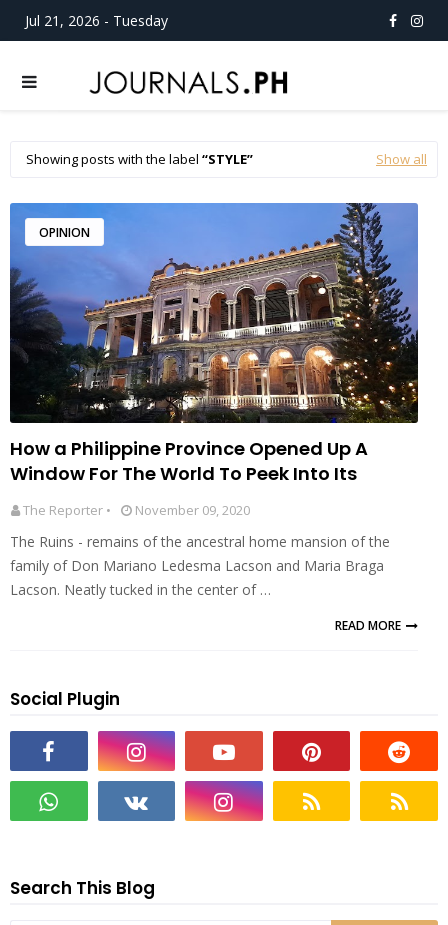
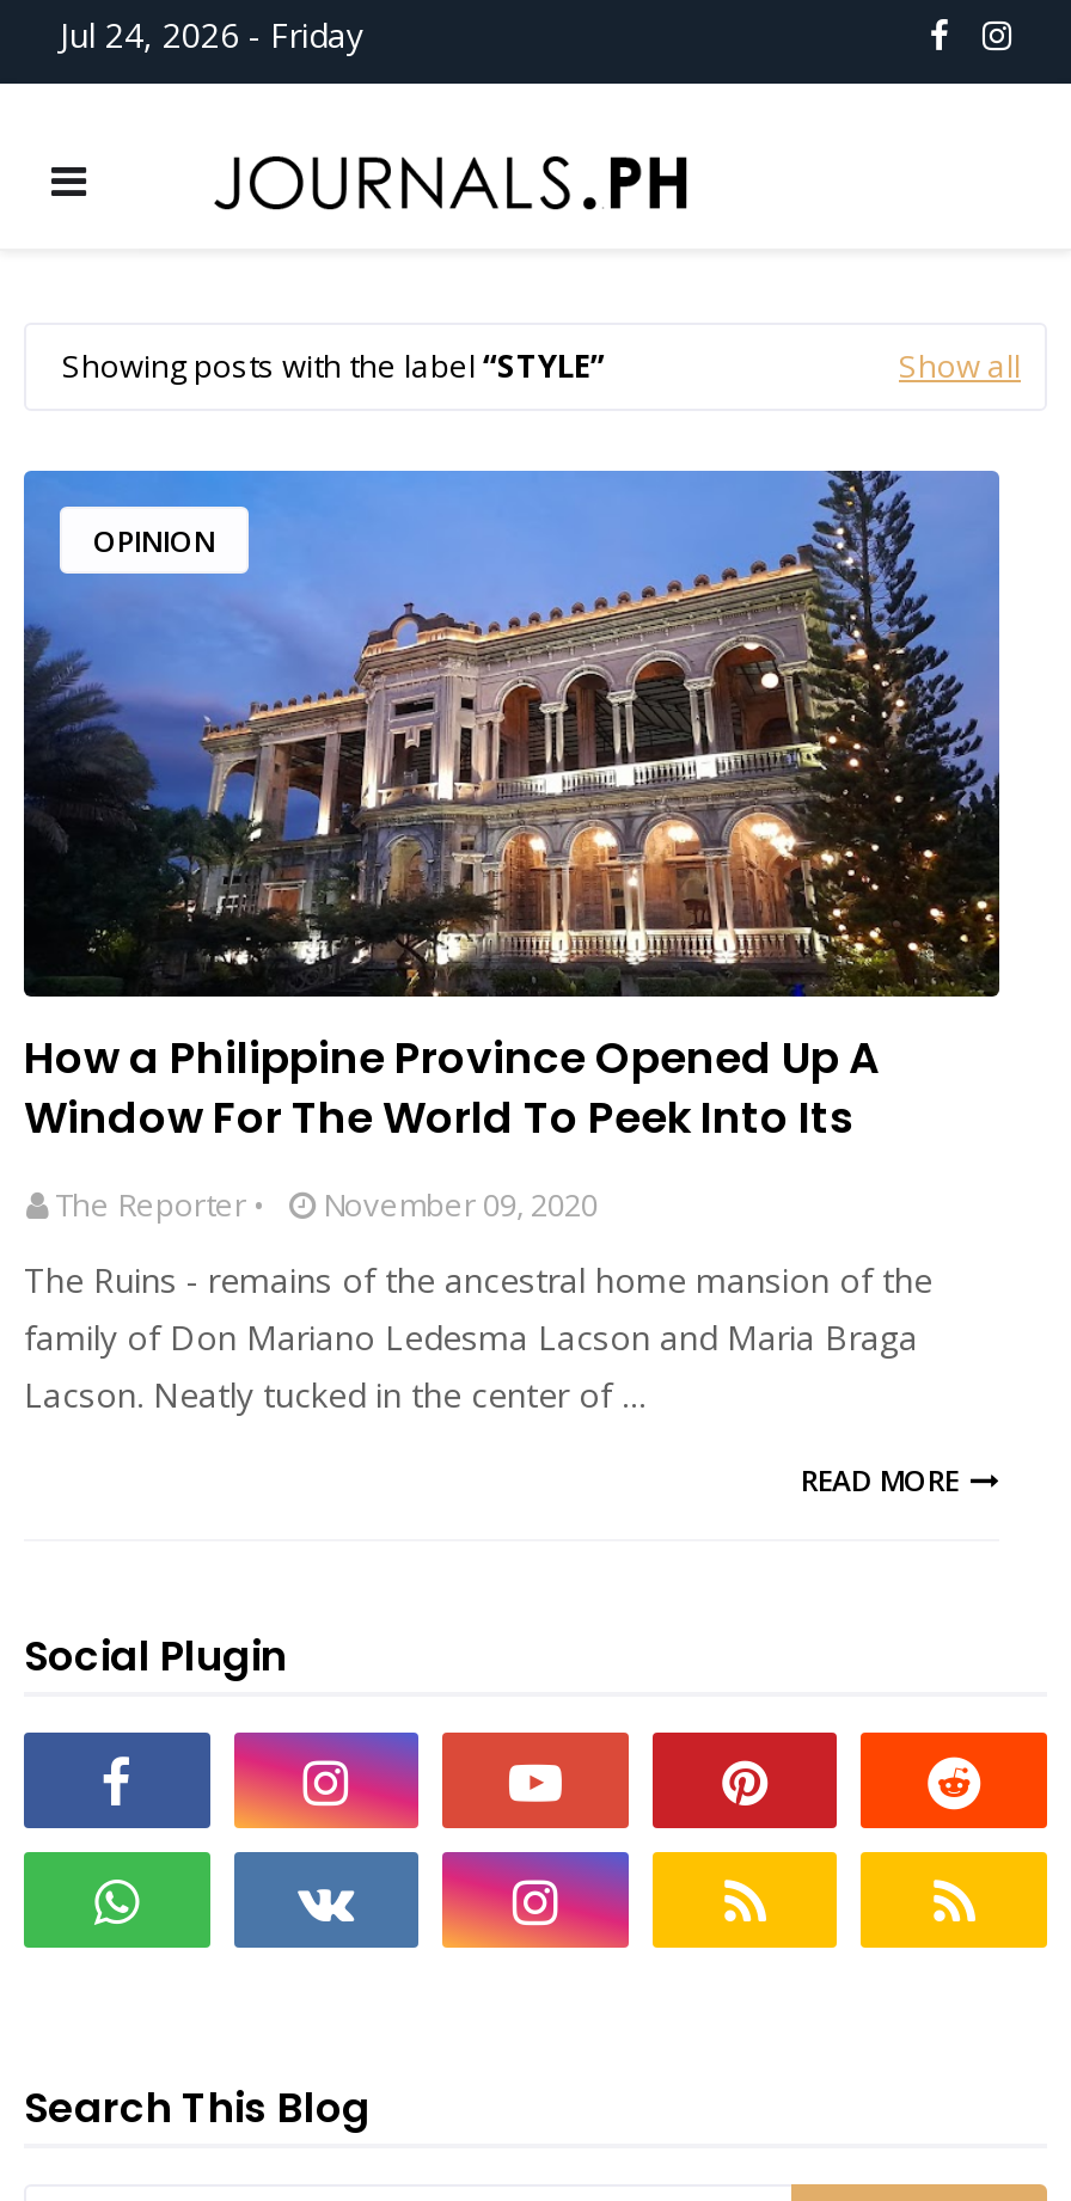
- Jul 21, 2026 - Tuesday
+ Jul 24, 2026 - Friday
